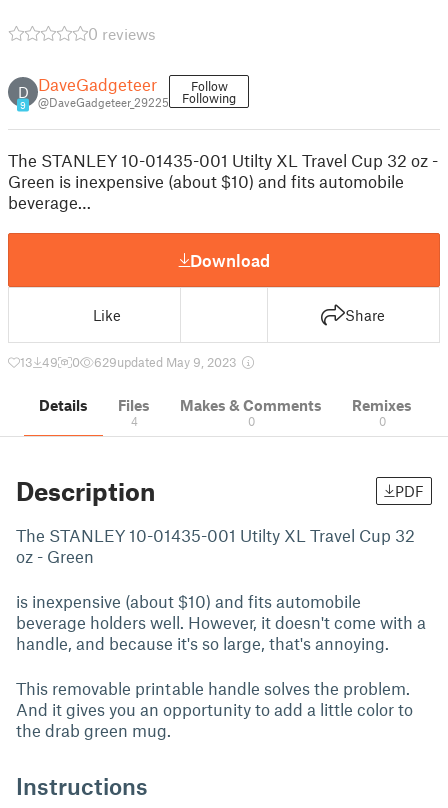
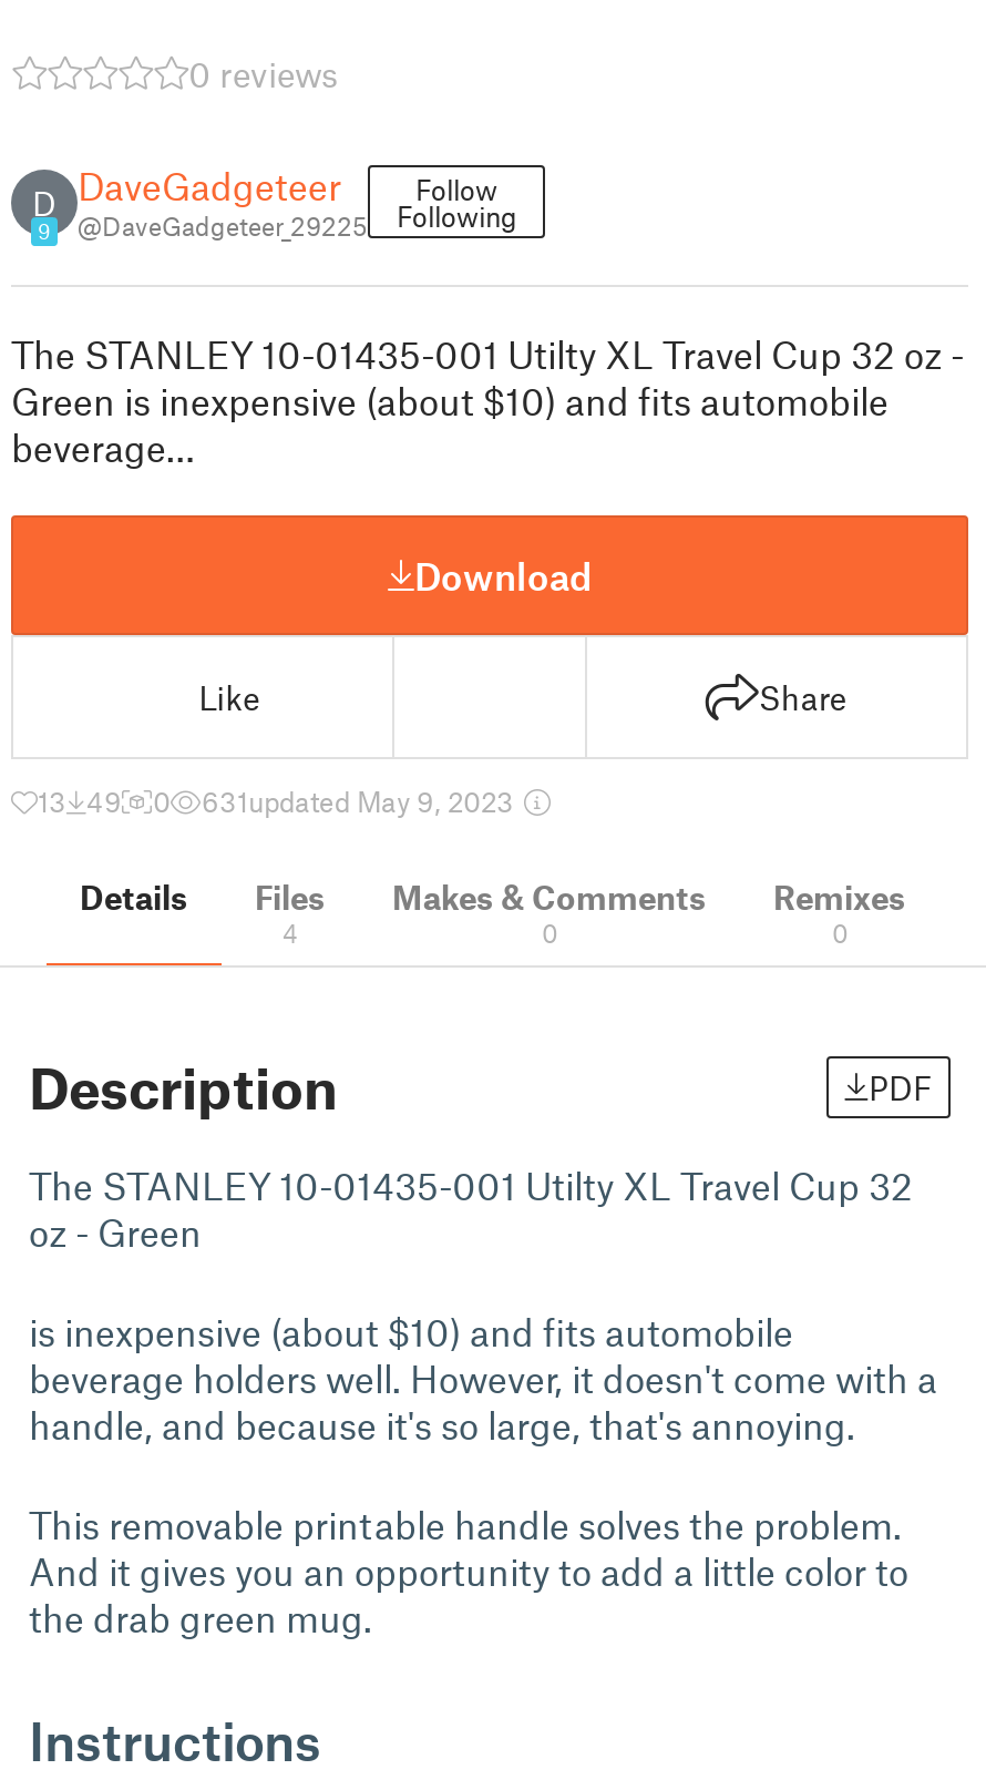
- 629updated May 9, 2023
+ 631updated May 9, 2023
